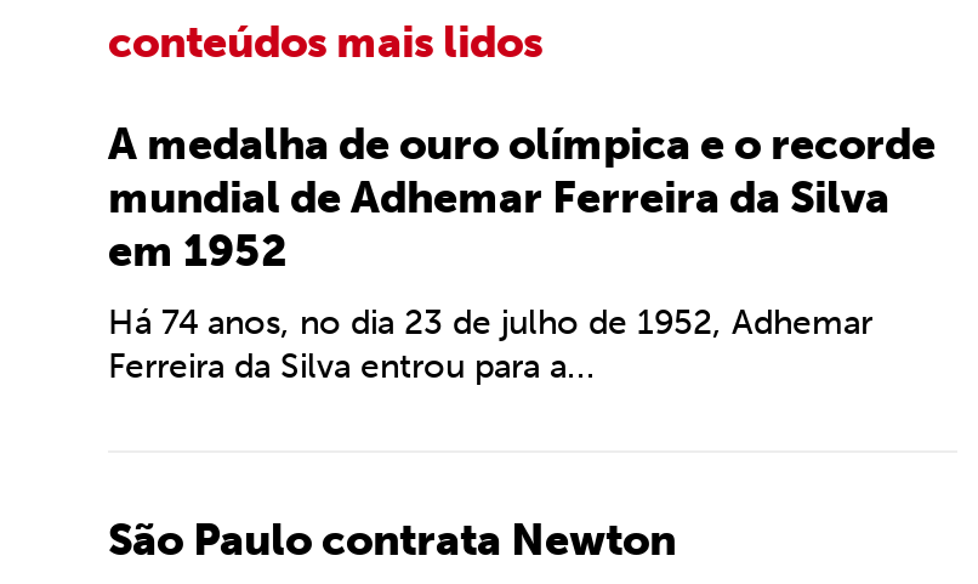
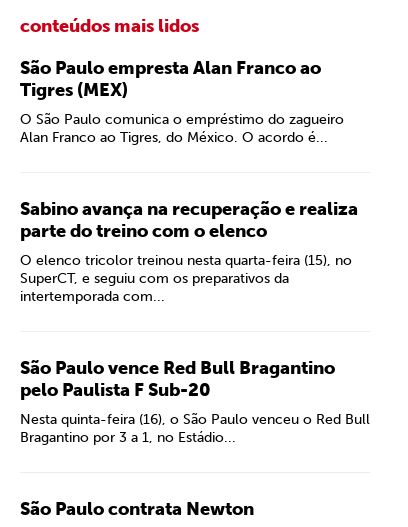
- A medalha de ouro olímpica e o recorde
- mundial de Adhemar Ferreira da Silva
- em 1952
- Há 74 anos, no dia 23 de julho de 1952, Adhemar
- Ferreira da Silva entrou para a...
+ São Paulo empresta Alan Franco ao
+ Tigres (MEX)
+ O São Paulo comunica o empréstimo do zagueiro
+ Alan Franco ao Tigres, do México. O acordo é...
+ Sabino avança na recuperação e realiza
+ parte do treino com o elenco
+ O elenco tricolor treinou nesta quarta-feira (15), no
+ SuperCT, e seguiu com os preparativos da
+ intertemporada com...
+ São Paulo vence Red Bull Bragantino
+ pelo Paulista F Sub-20
+ Nesta quinta-feira (16), o São Paulo venceu o Red Bull
+ Bragantino por 3 a 1, no Estádio...
